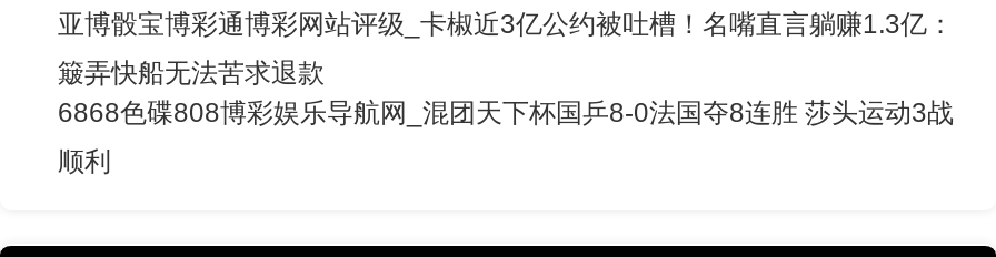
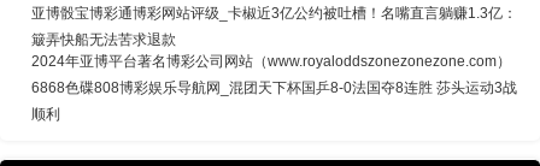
+ 2024年亚博平台著名博彩公司网站（www.royaloddszonezonezone.com）
